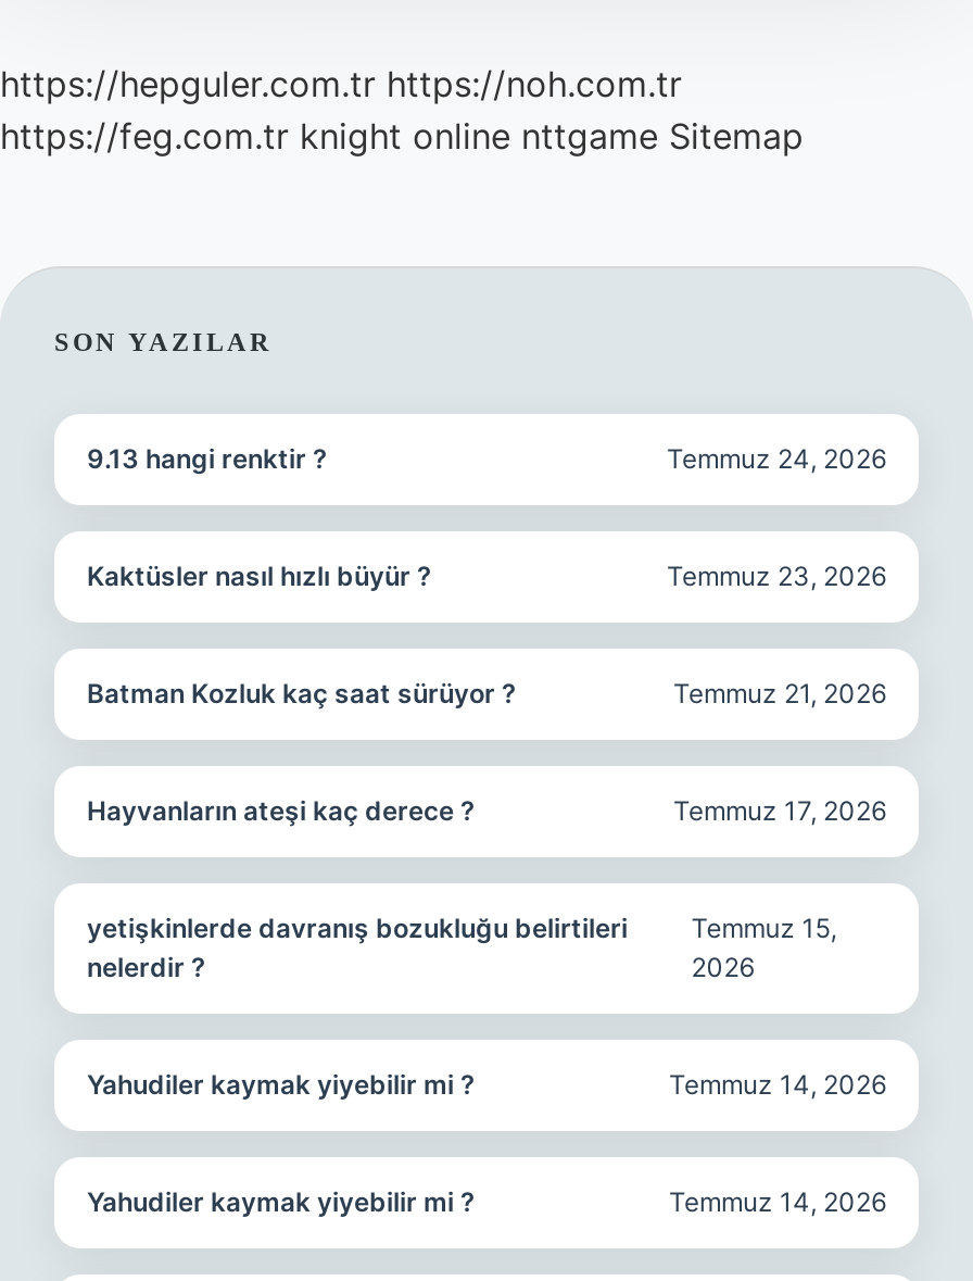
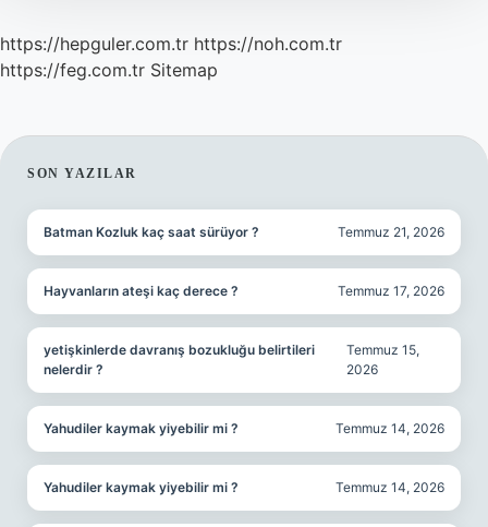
- https://feg.com.tr knight online nttgame Sitemap
+ https://feg.com.tr Sitemap

- 9.13 hangi renktir ?
- Temmuz 24, 2026

- Kaktüsler nasıl hızlı büyür ?
- Temmuz 23, 2026
